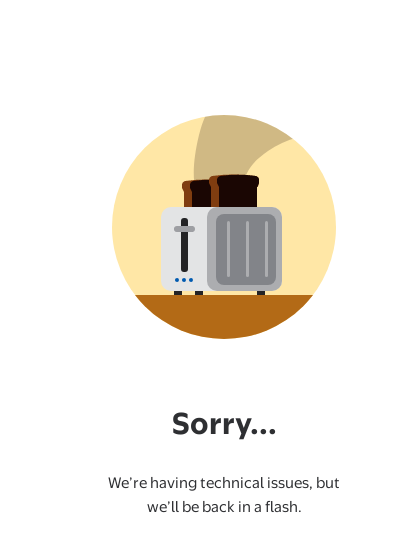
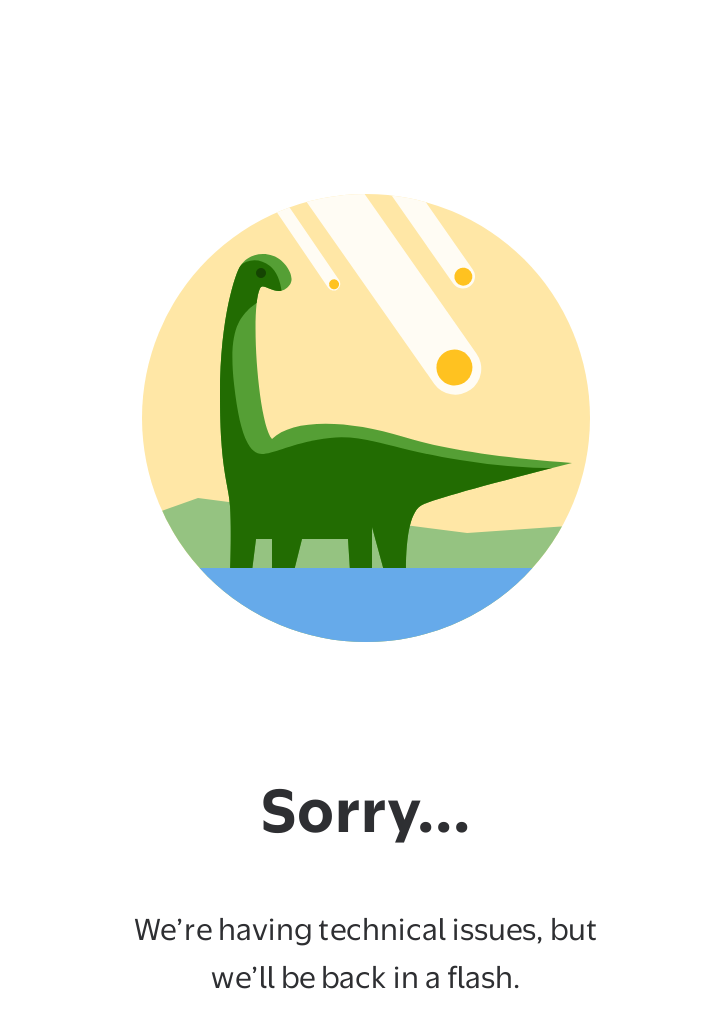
- [image]
+ [image]
